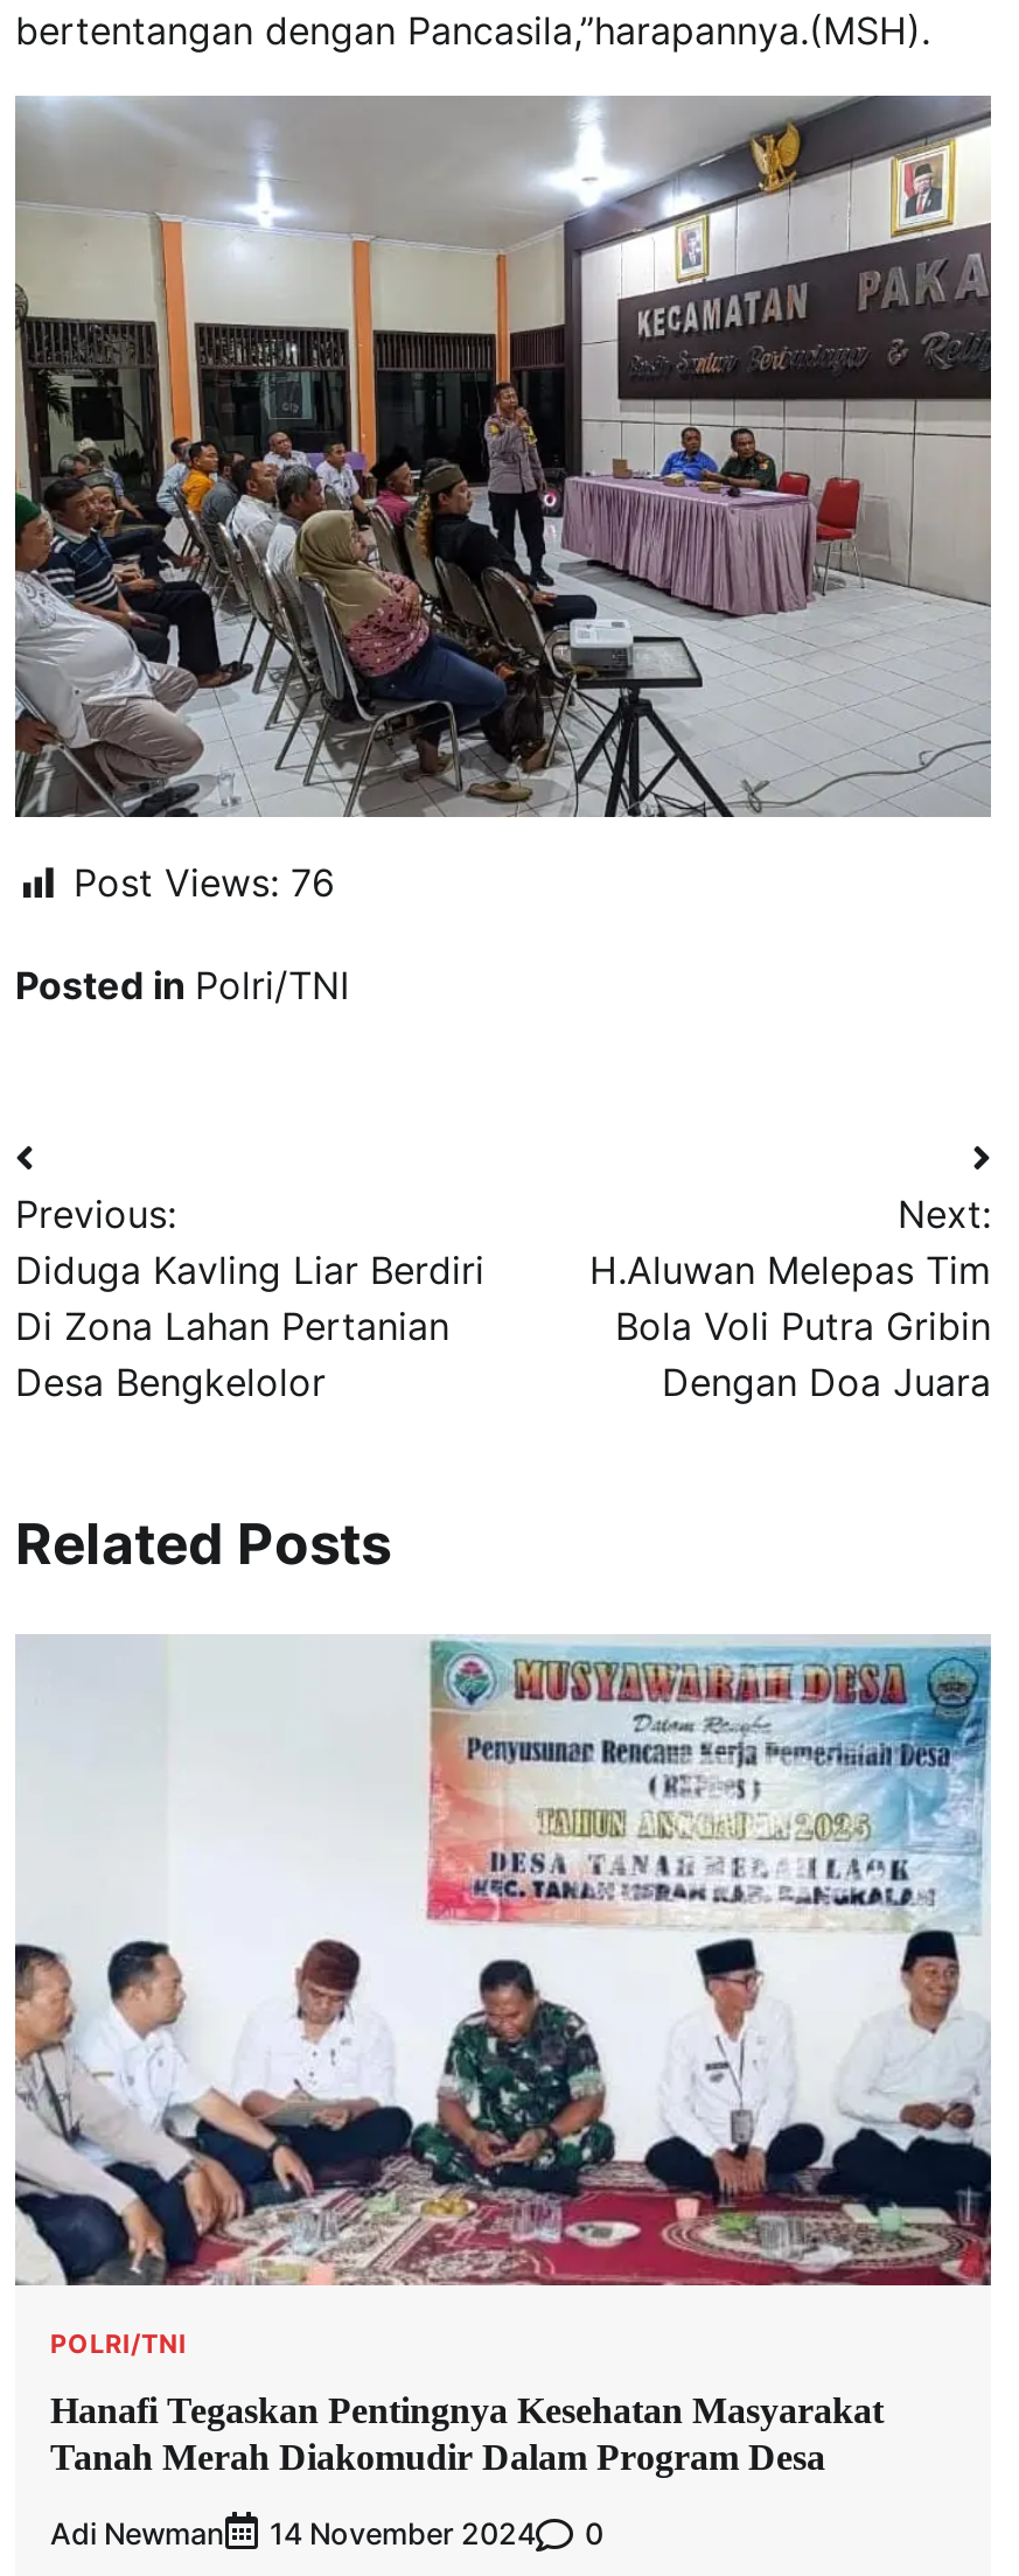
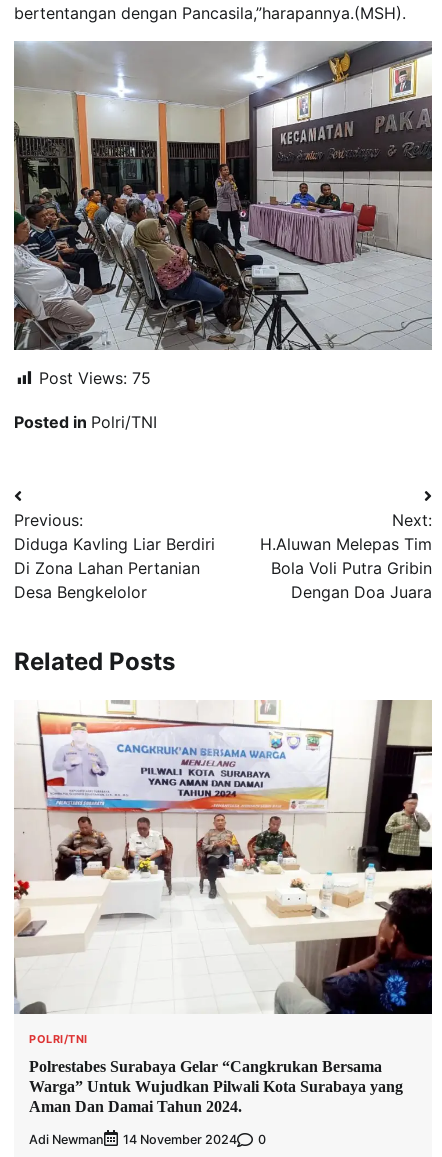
- Post Views: 76
+ Post Views: 75

- [image]
+ [image]

- Hanafi Tegaskan Pentingnya Kesehatan Masyarakat
- Tanah Merah Diakomudir Dalam Program Desa
+ Polrestabes Surabaya Gelar “Cangkrukan Bersama
+ Warga” Untuk Wujudkan Pilwali Kota Surabaya yang
+ Aman Dan Damai Tahun 2024.
